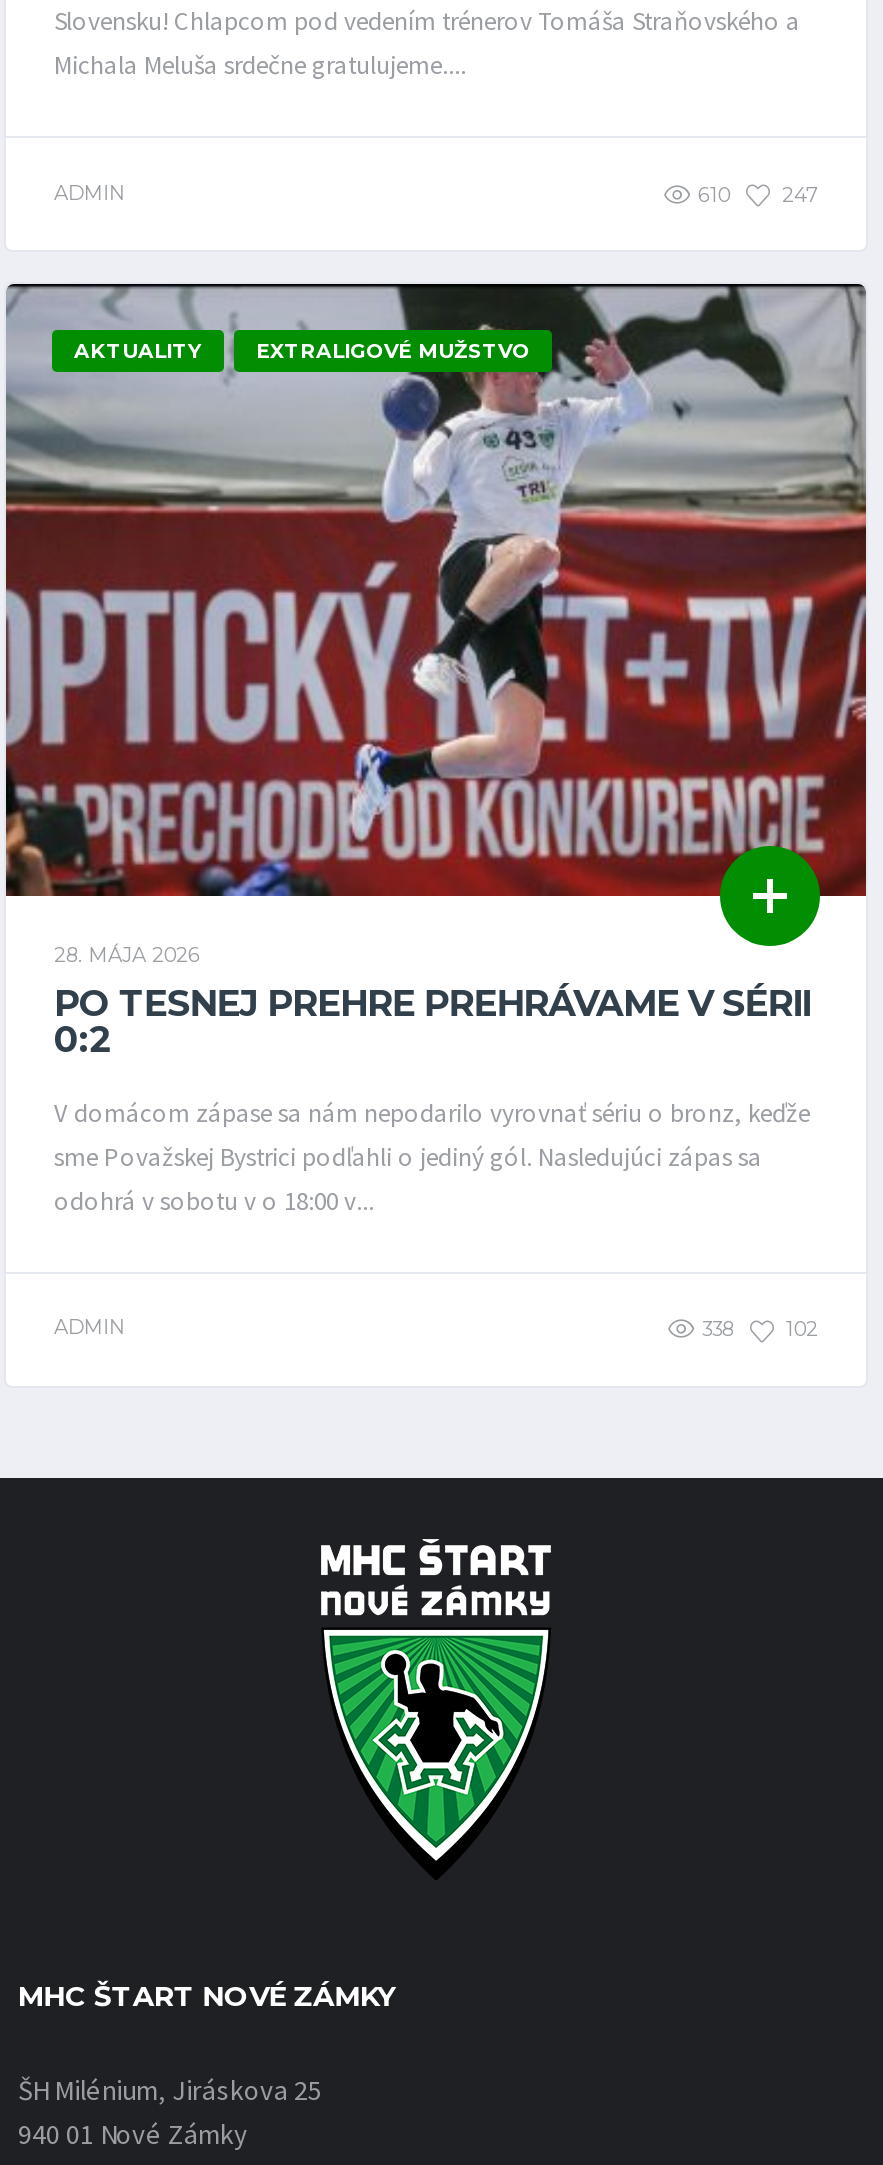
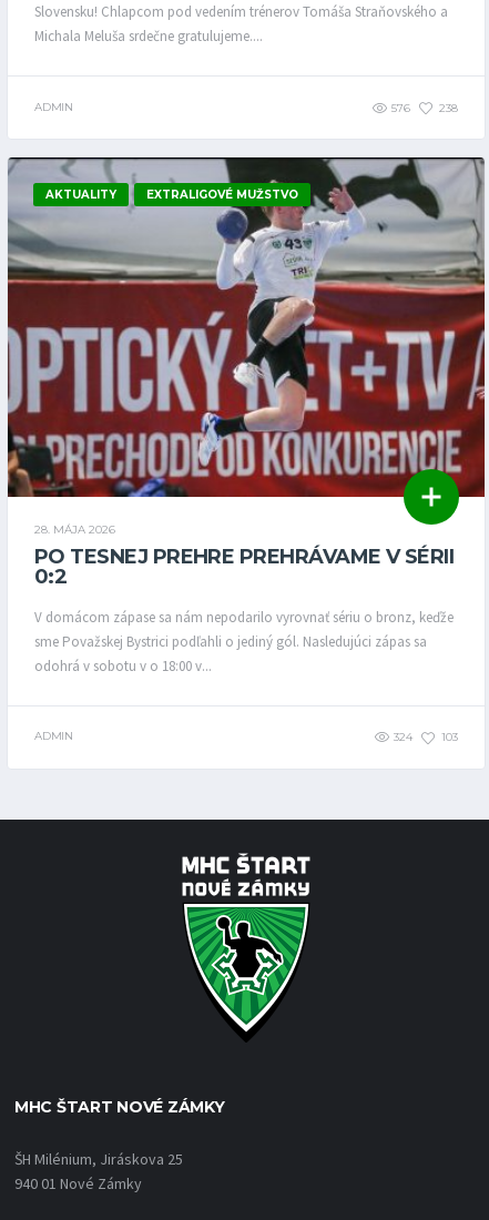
- 610
+ 576

- 247
+ 238

- 338
+ 324

- 102
+ 103
